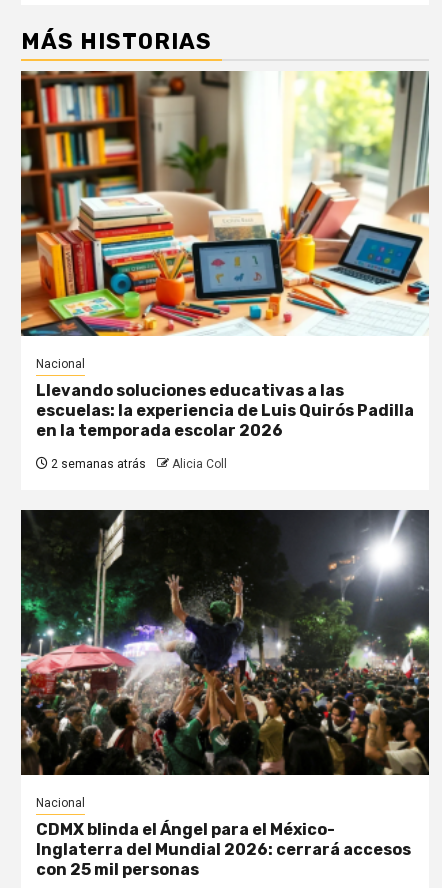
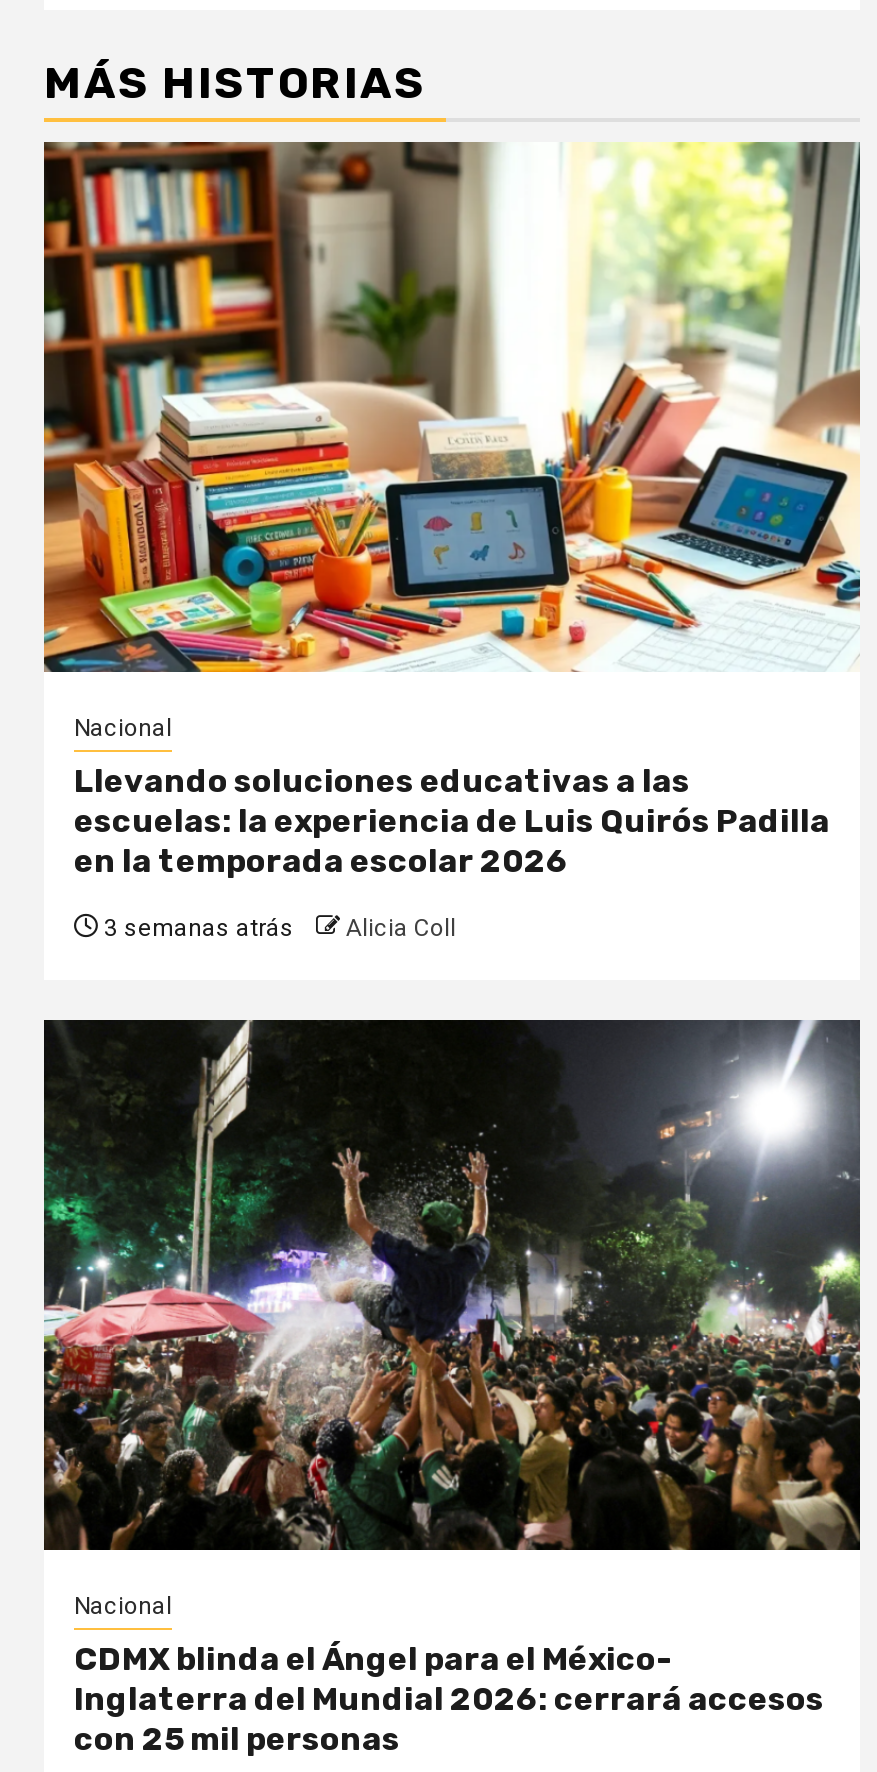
- 2 semanas atrás
+ 3 semanas atrás
